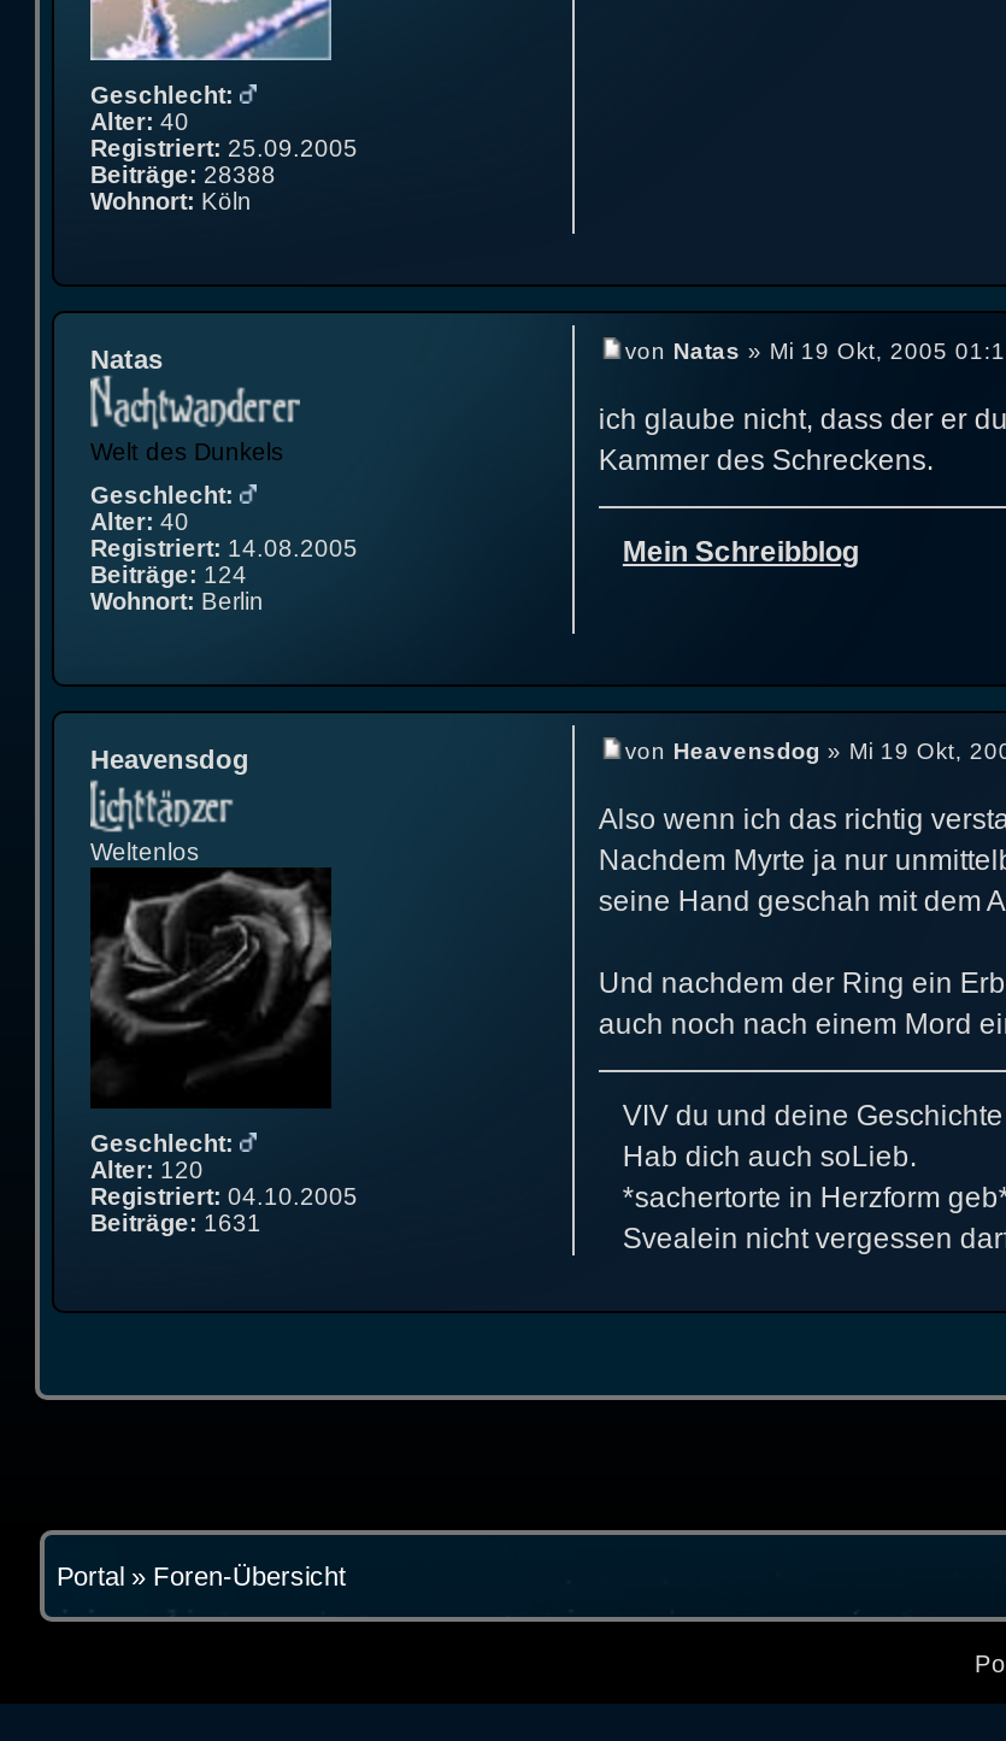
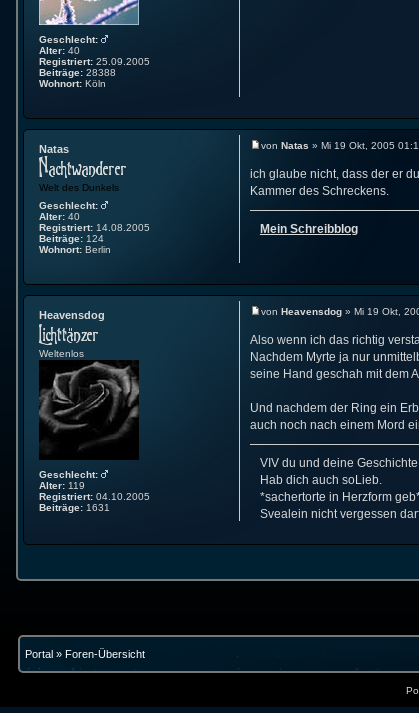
- Alter: 120
+ Alter: 119
